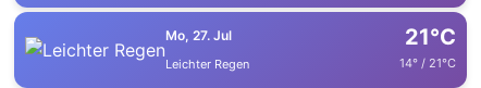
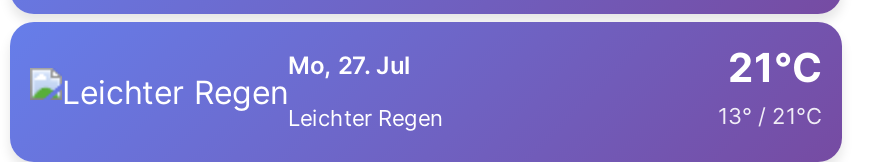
- 14° / 21°C
+ 13° / 21°C
